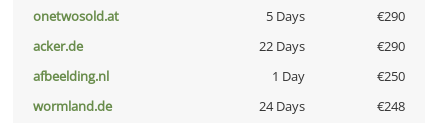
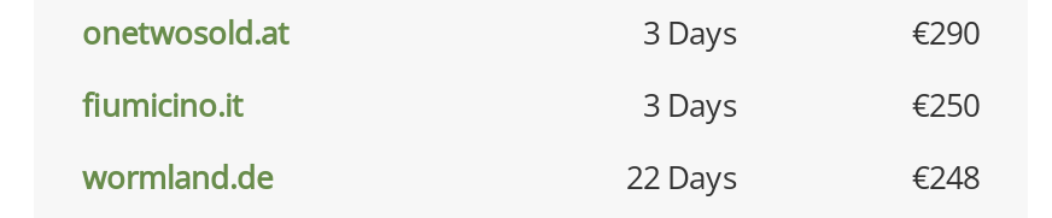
- 5 Days
+ 3 Days

- acker.de
- 22 Days
- €290
- afbeelding.nl
- 1 Day
+ fiumicino.it
+ 3 Days

- 24 Days
+ 22 Days
